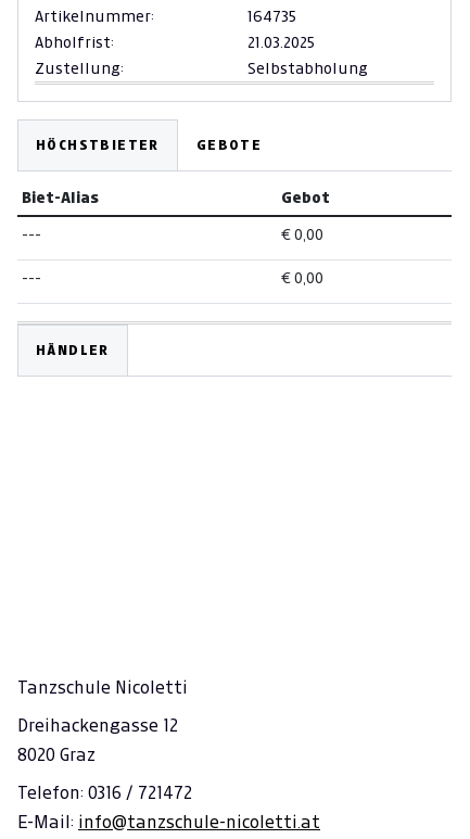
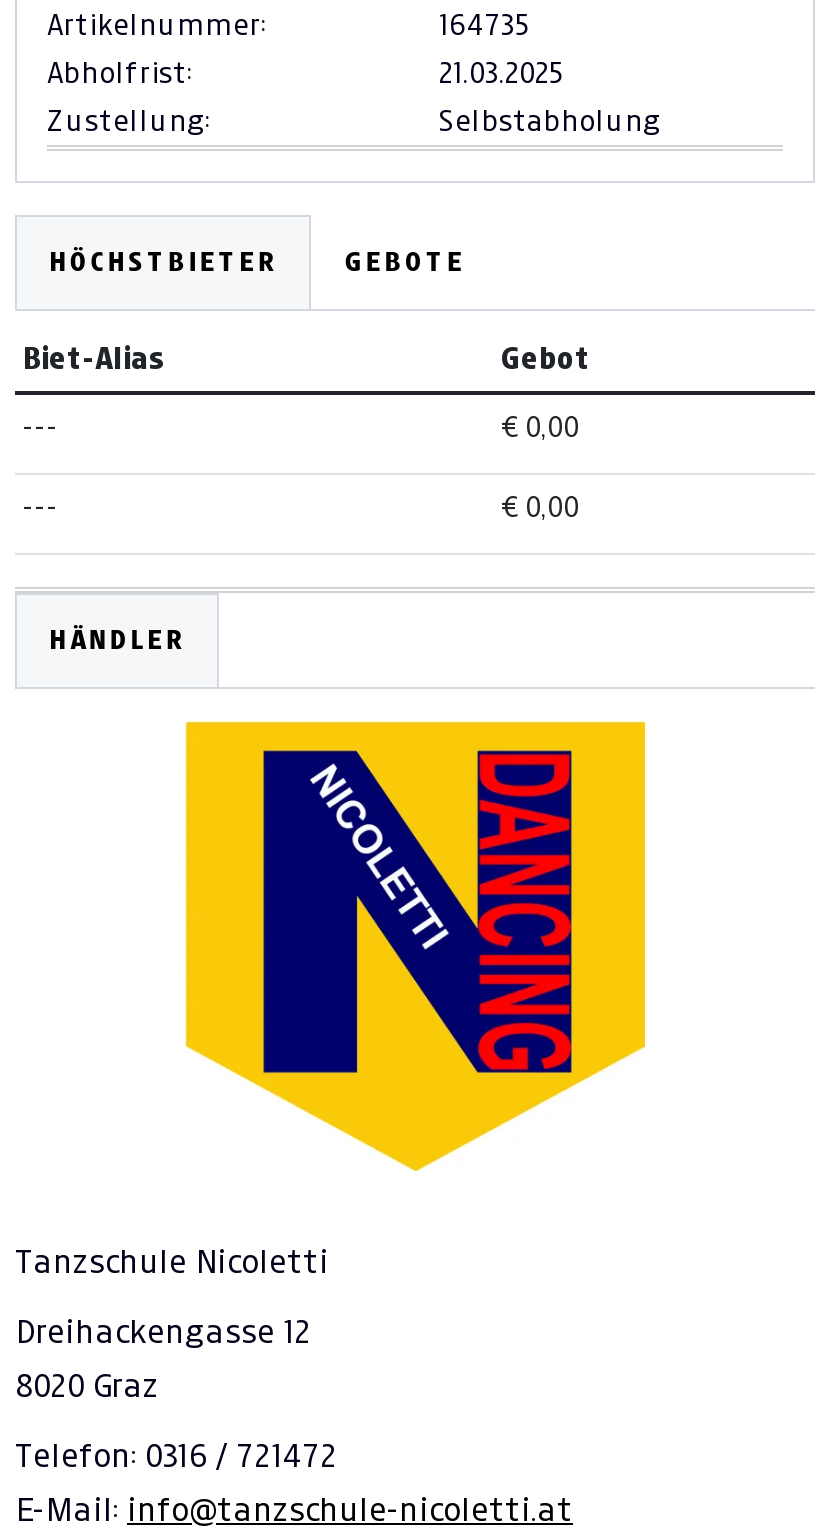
+ [image]
